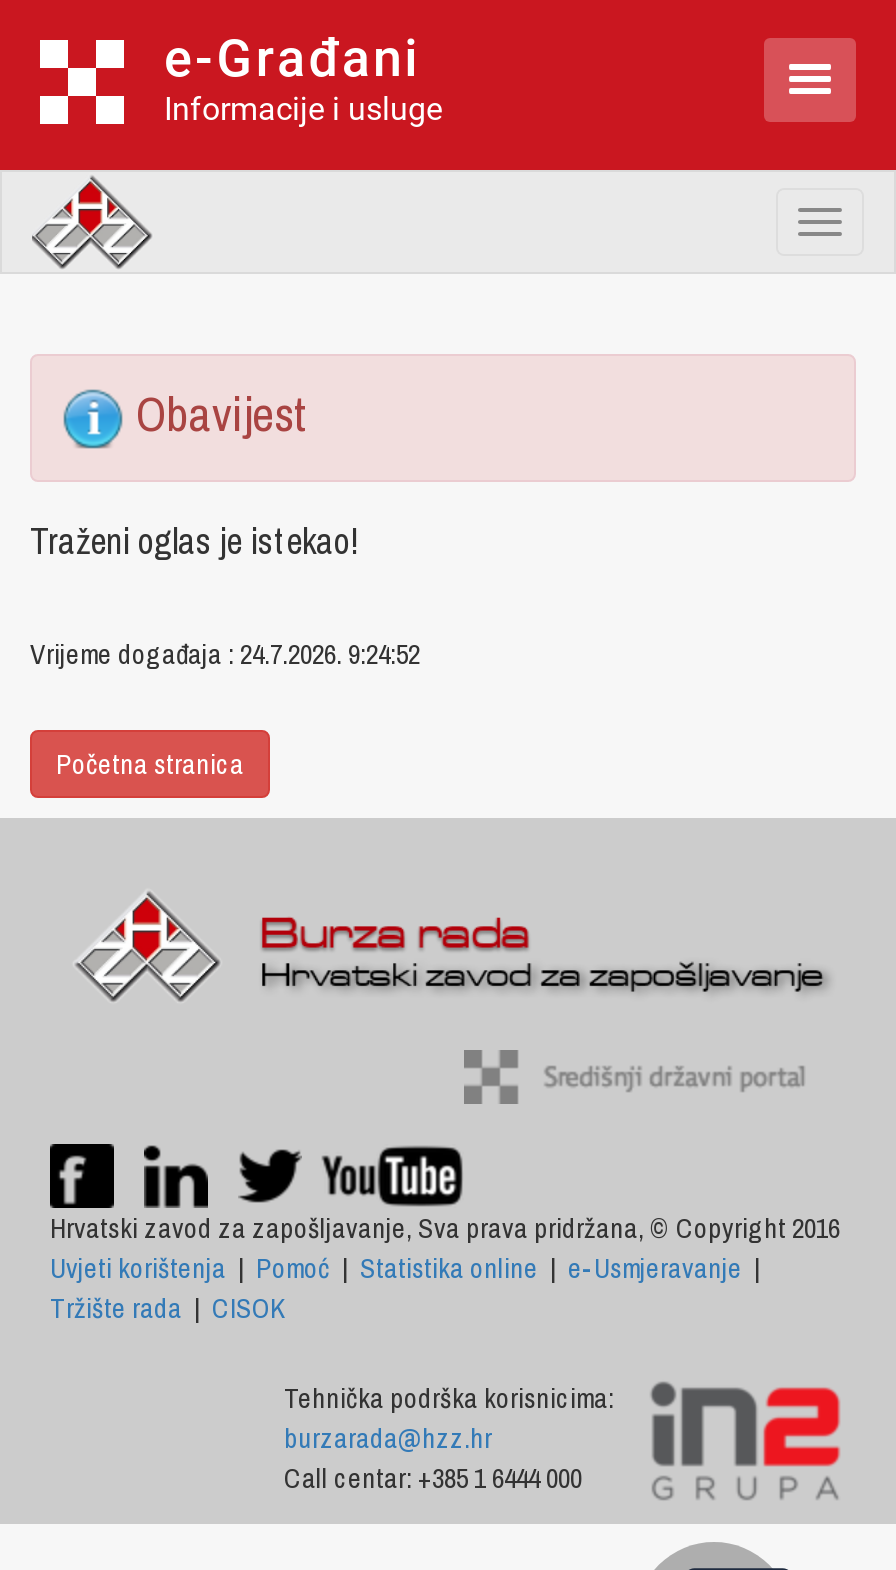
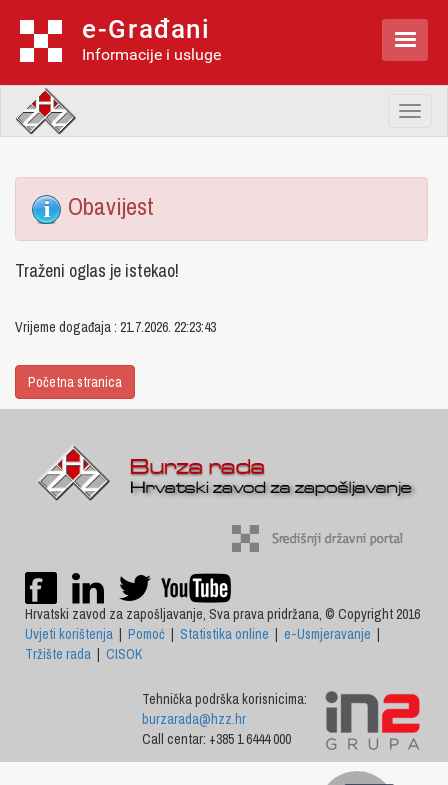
- Vrijeme događaja : 24.7.2026. 9:24:52
+ Vrijeme događaja : 21.7.2026. 22:23:43
